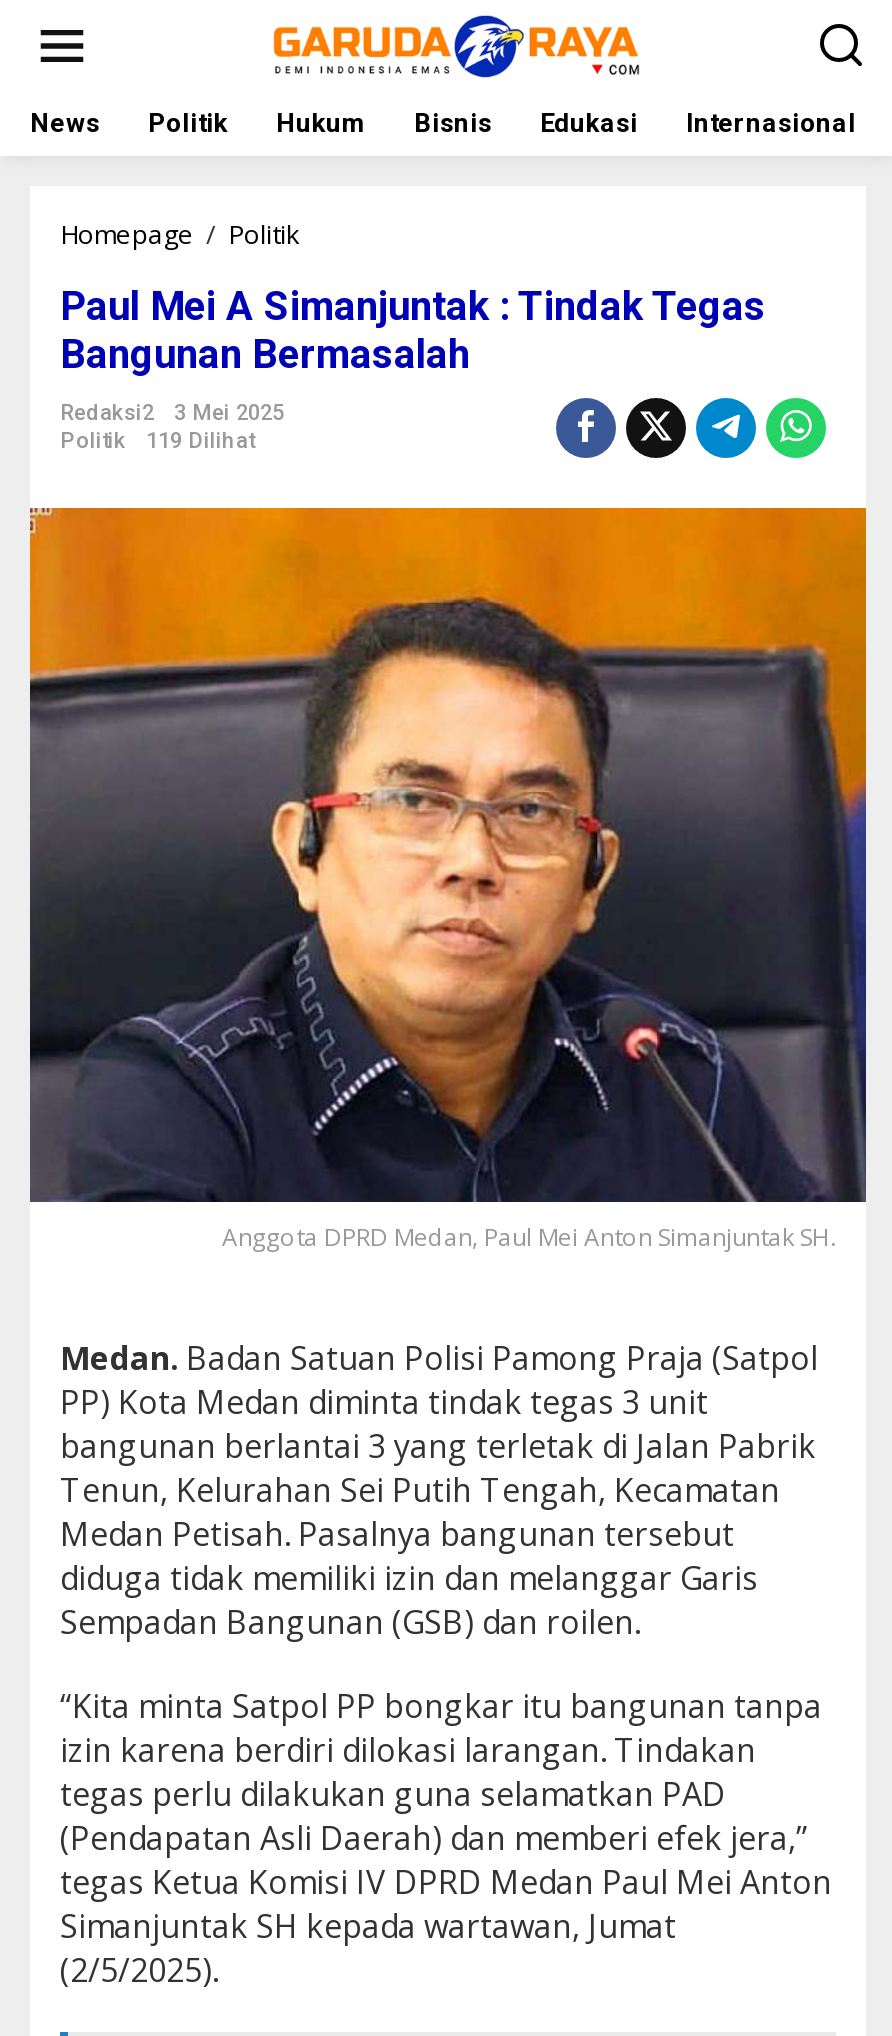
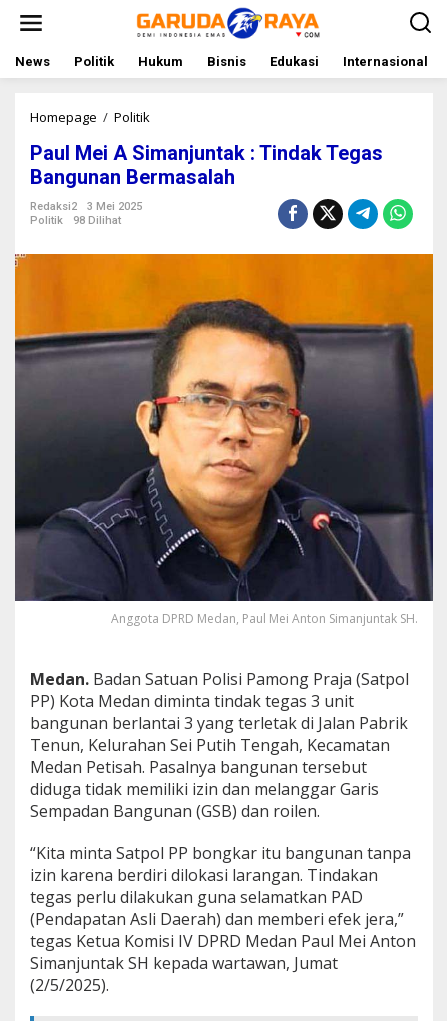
- 119 Dilihat
+ 98 Dilihat
